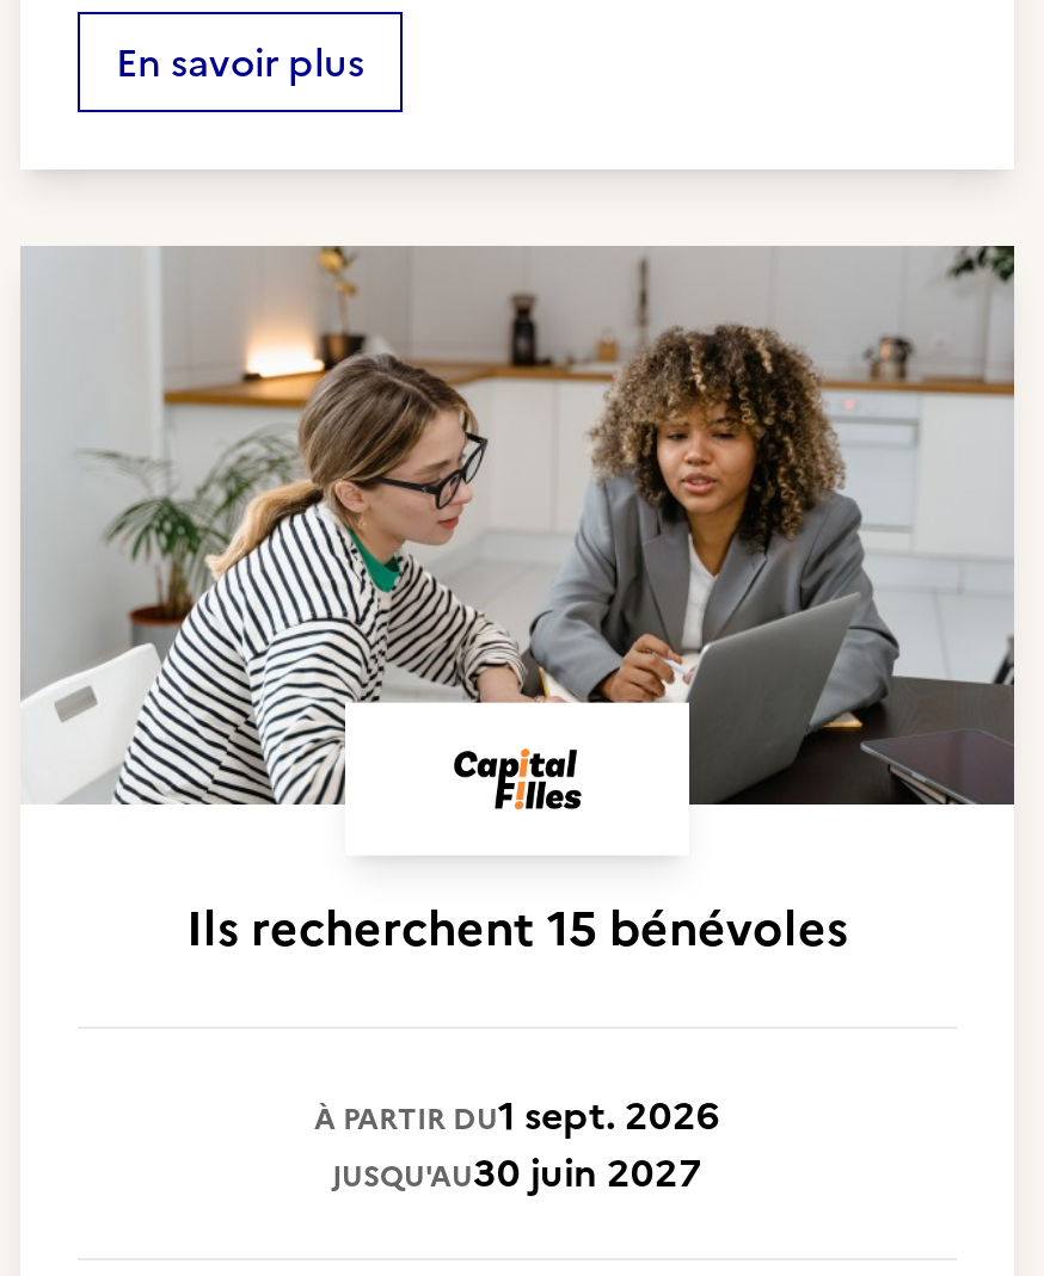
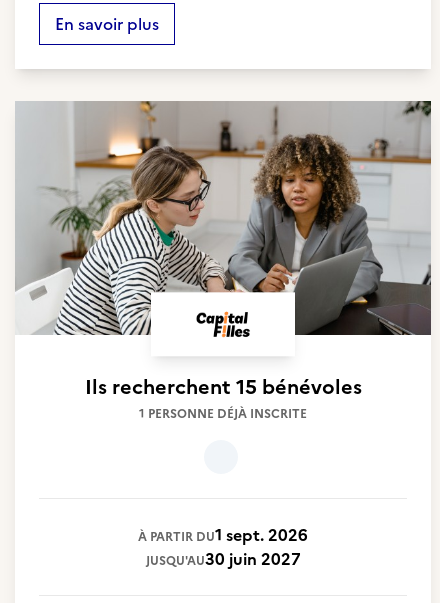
+ 1 PERSONNE DÉJÀ INSCRITE
